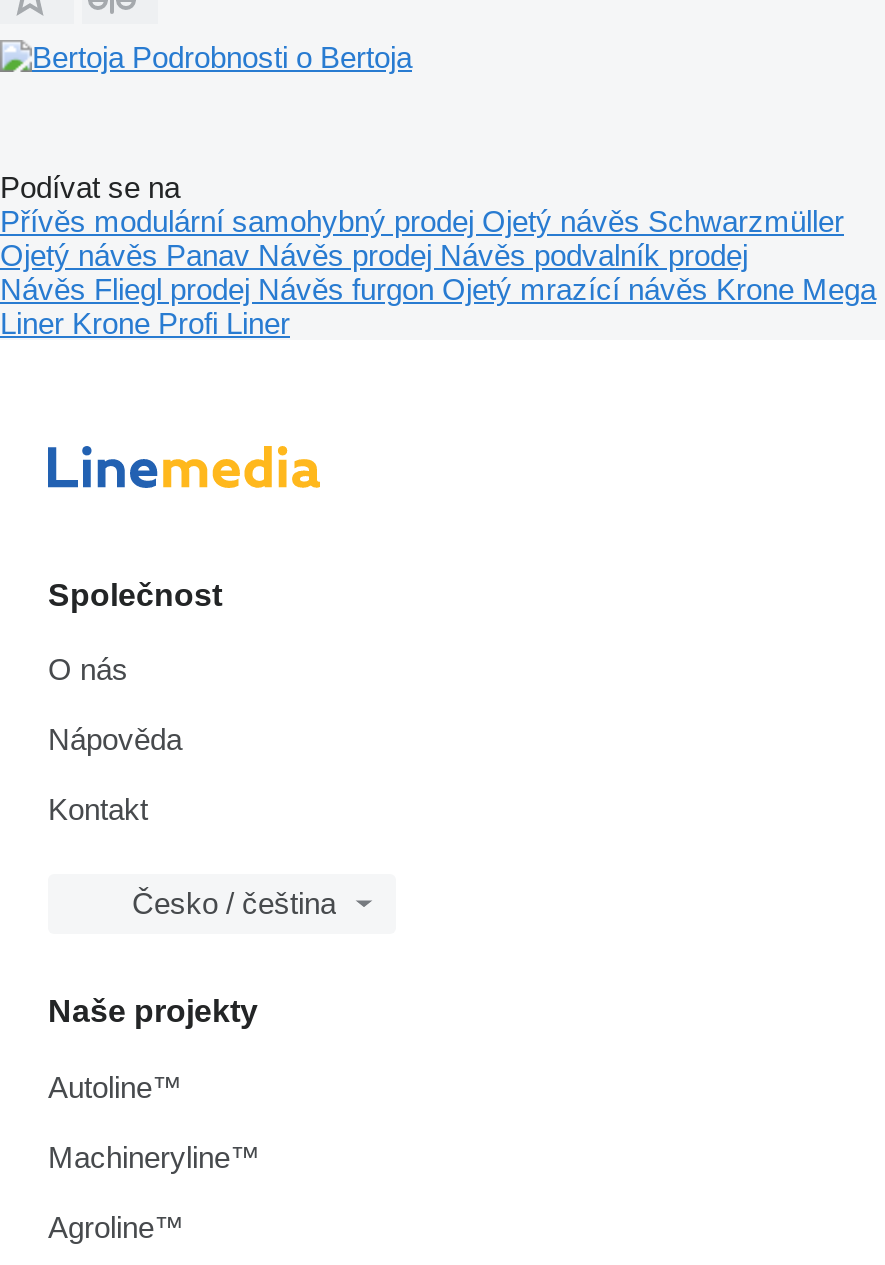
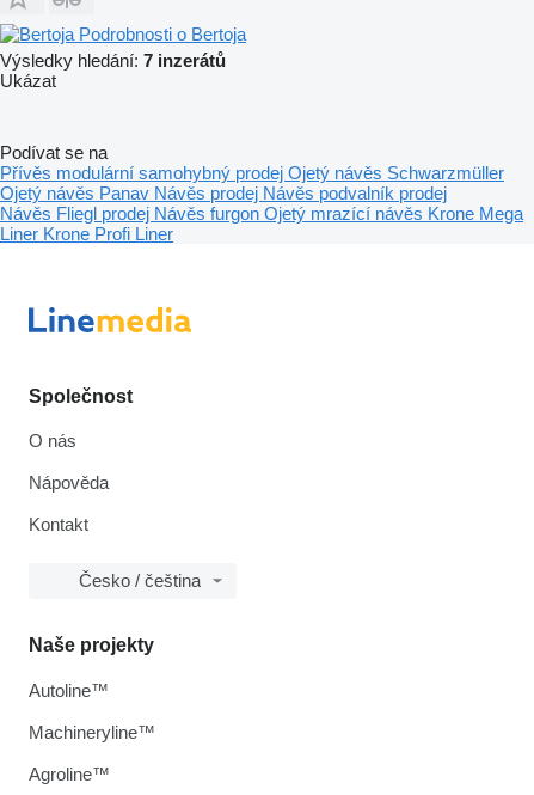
+ Výsledky hledání: 7 inzerátů
+ Ukázat
